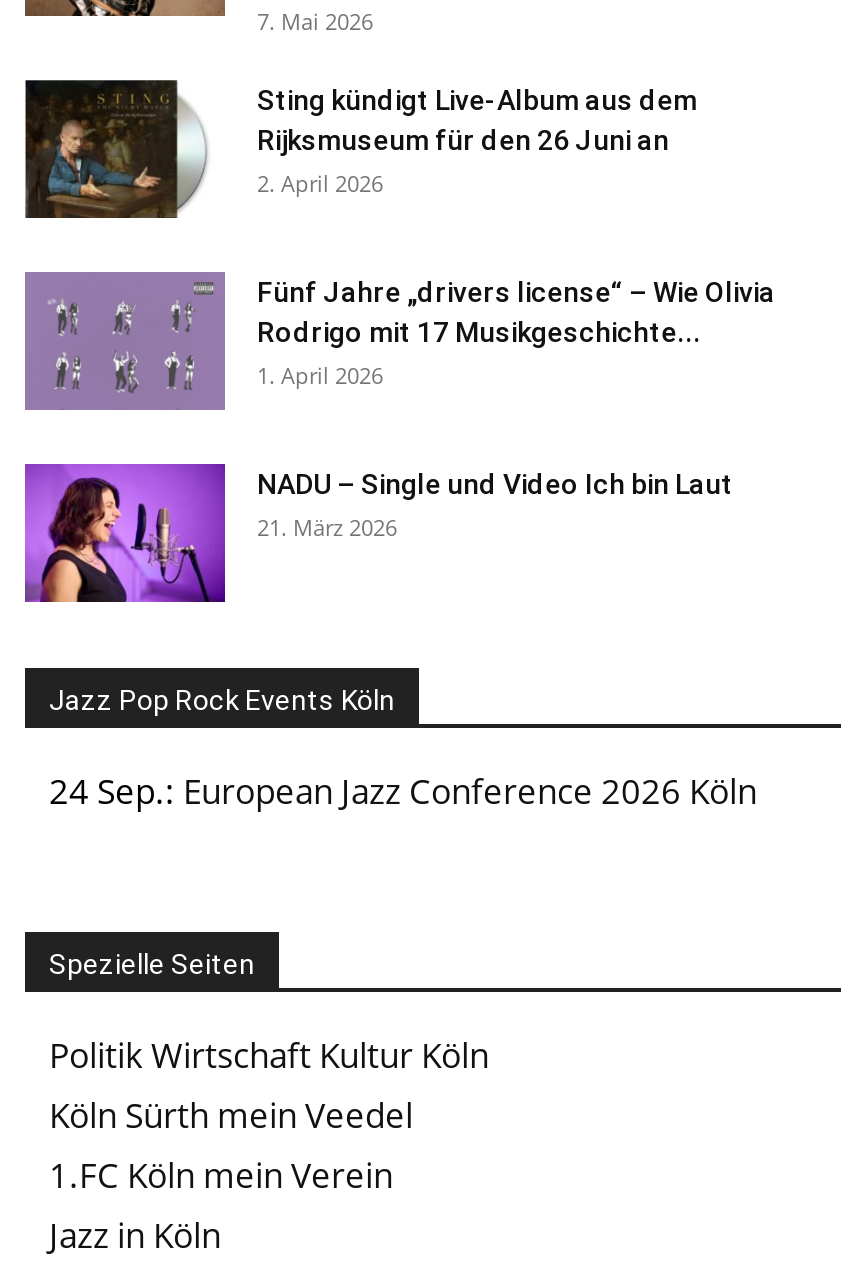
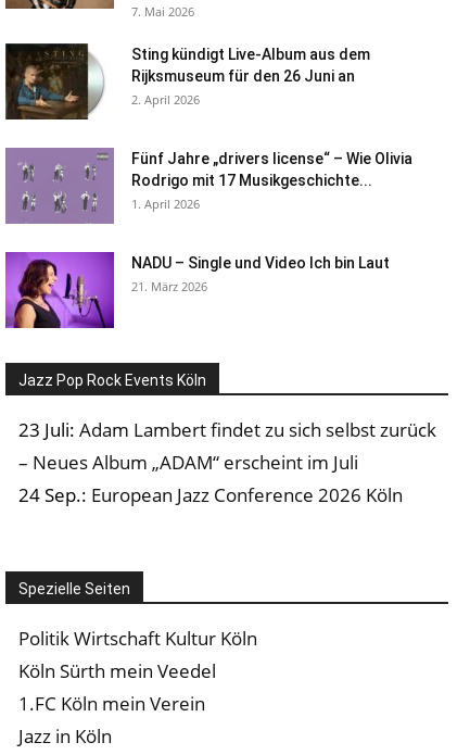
+ 23 Juli: Adam Lambert findet zu sich selbst zurück
+ – Neues Album „ADAM“ erscheint im Juli
